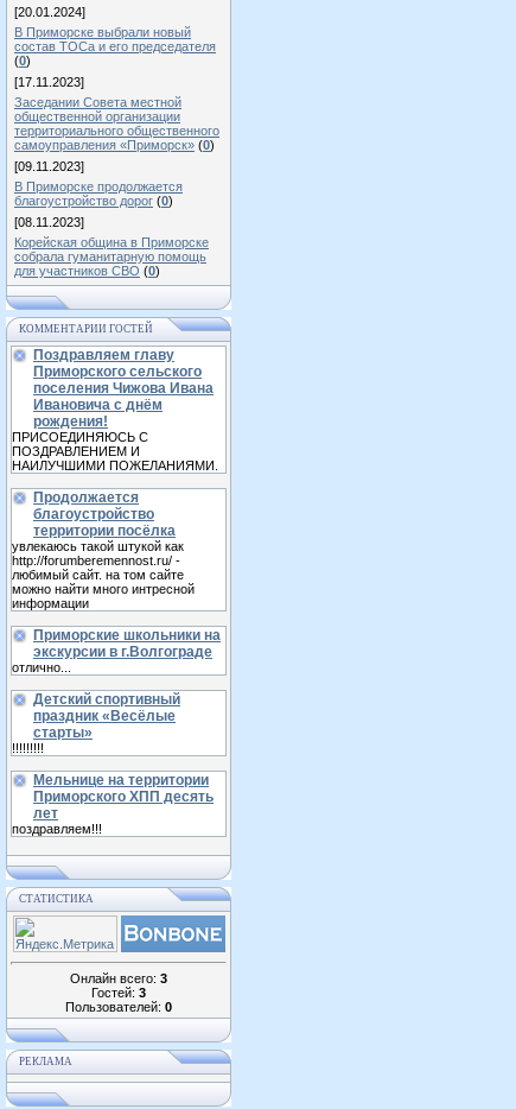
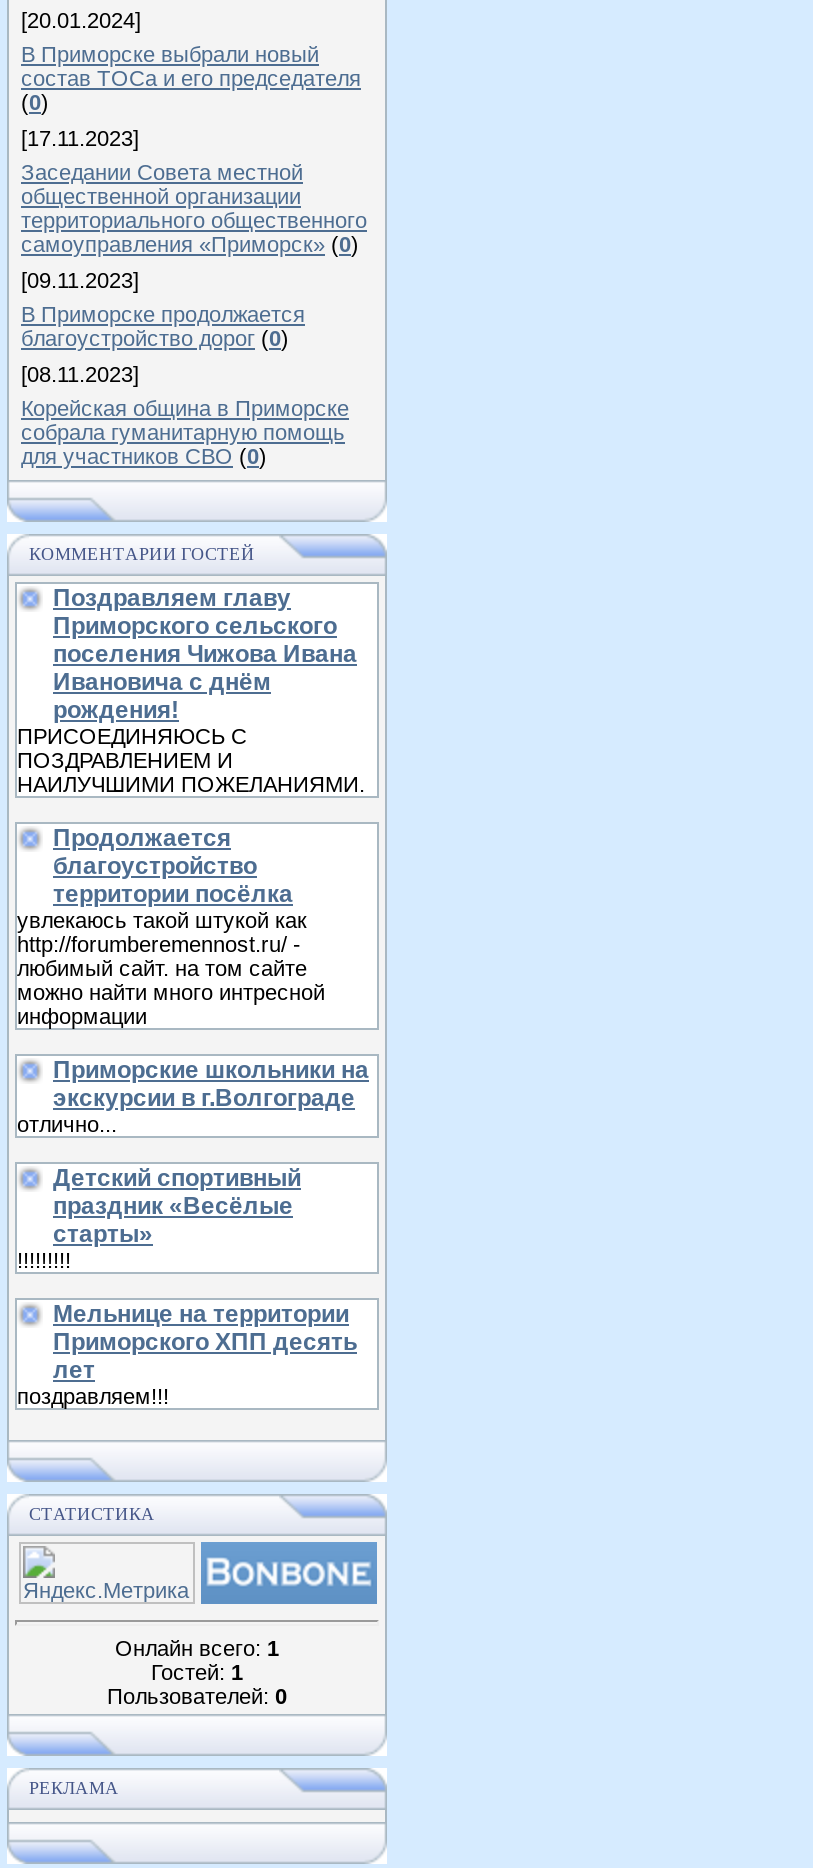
- Онлайн всего: 3
+ Онлайн всего: 1

- Гостей: 3
+ Гостей: 1
